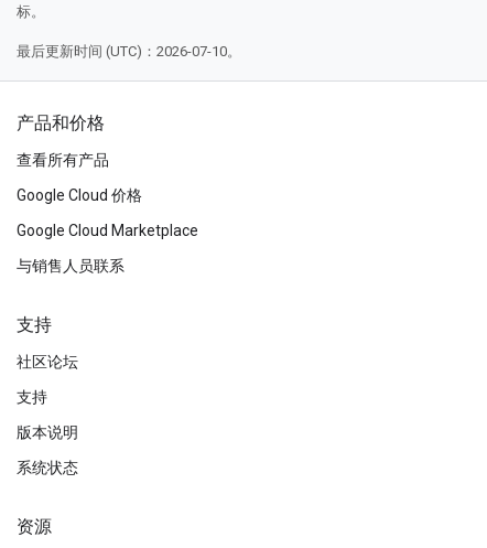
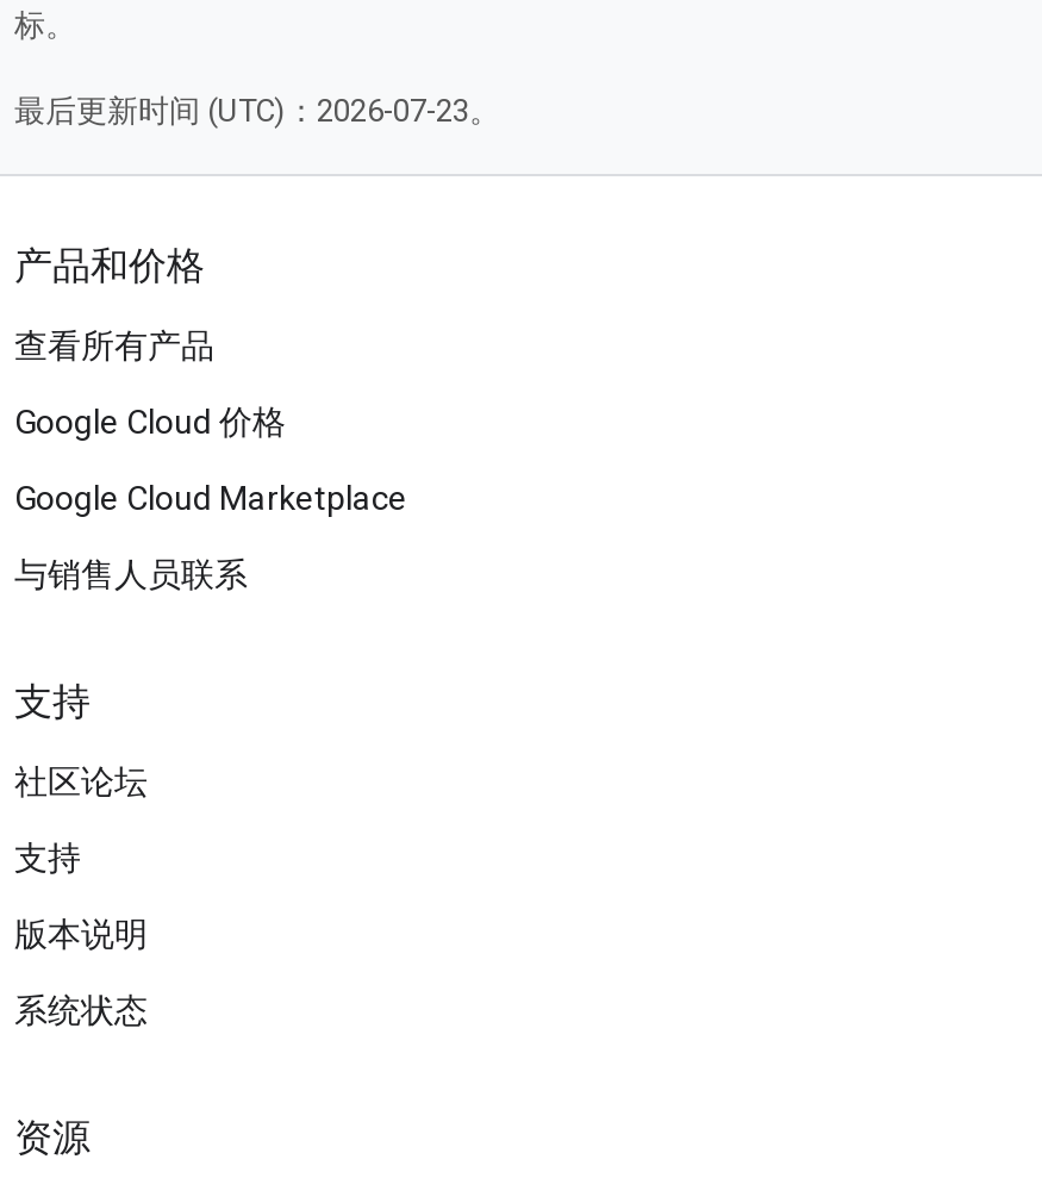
- 最后更新时间 (UTC)：2026-07-10。
+ 最后更新时间 (UTC)：2026-07-23。
